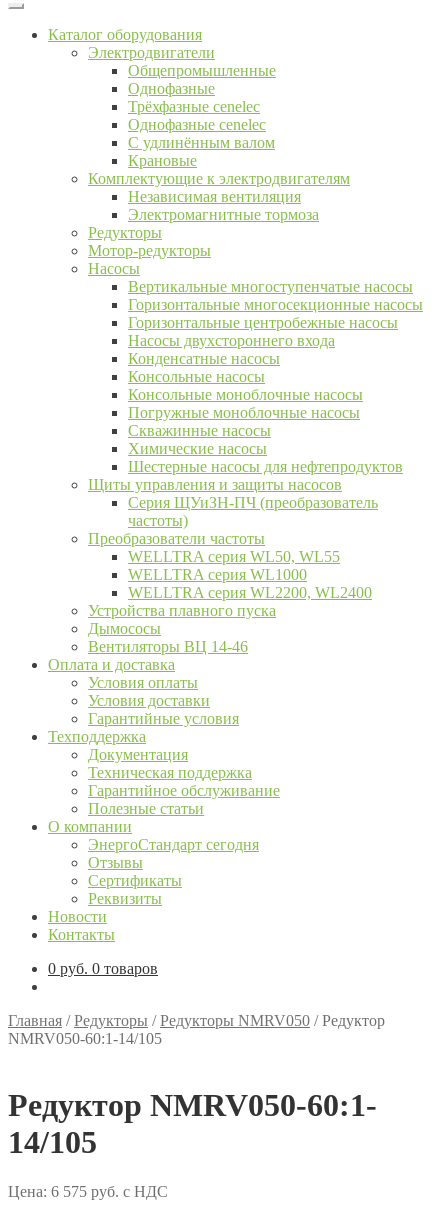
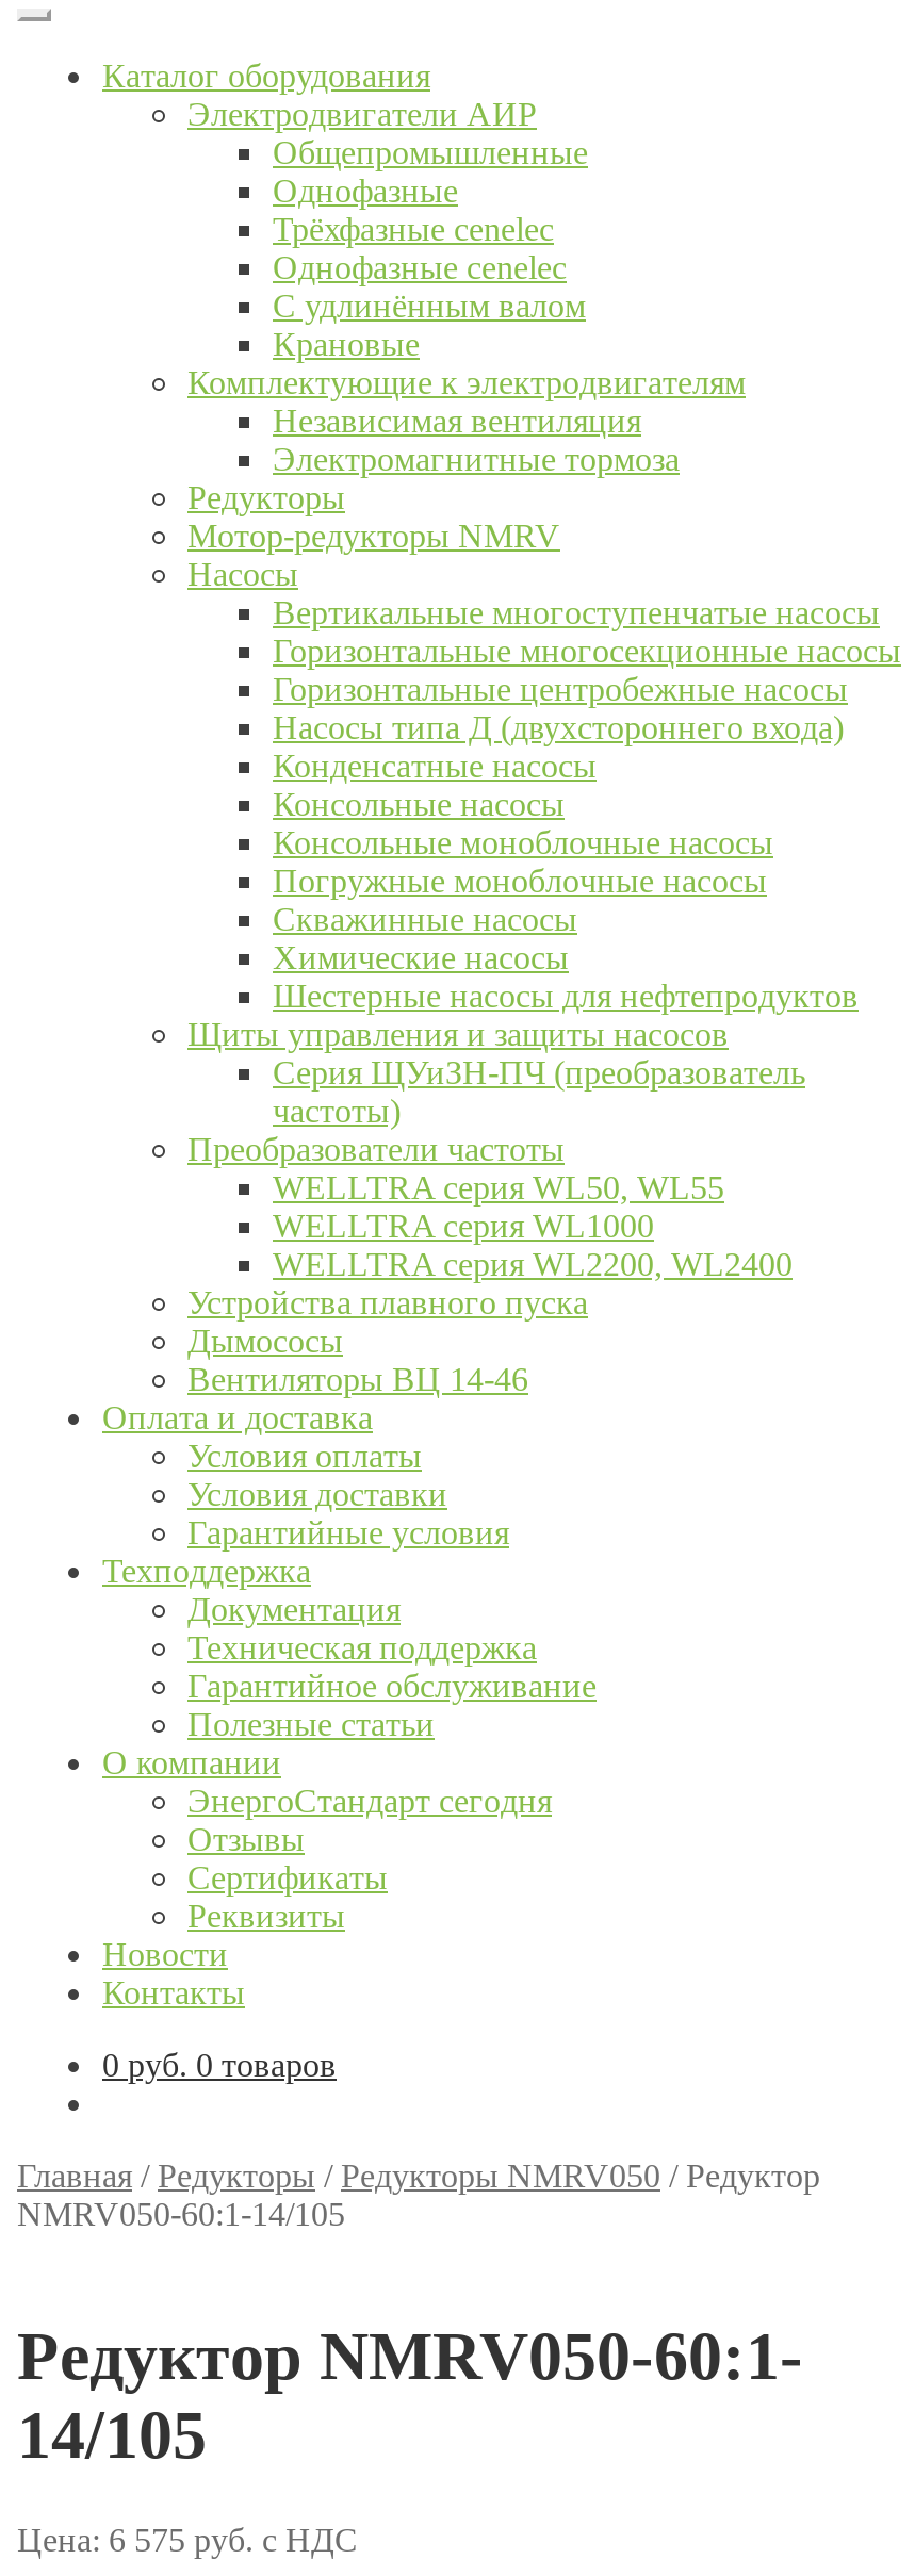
- Электродвигатели
+ Электродвигатели АИР

- Мотор-редукторы
+ Мотор-редукторы NMRV

- Насосы двухстороннего входа
+ Насосы типа Д (двухстороннего входа)
